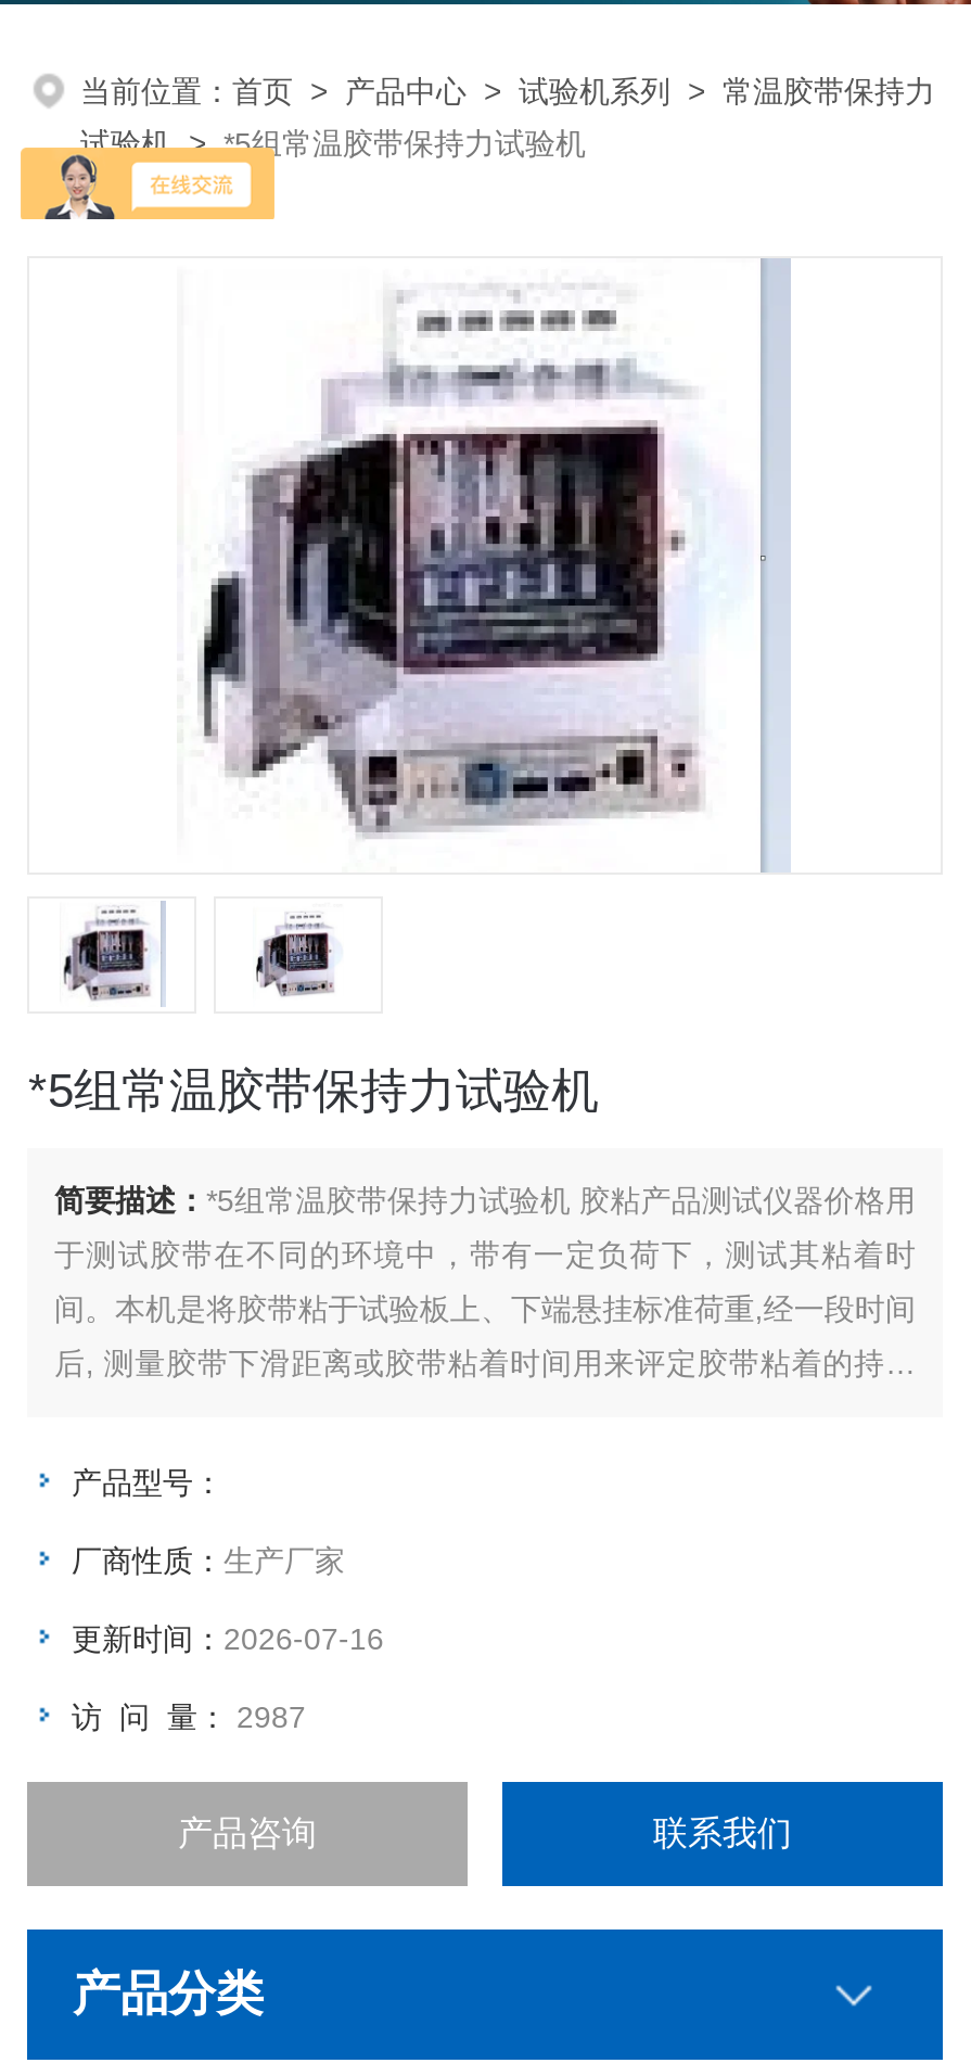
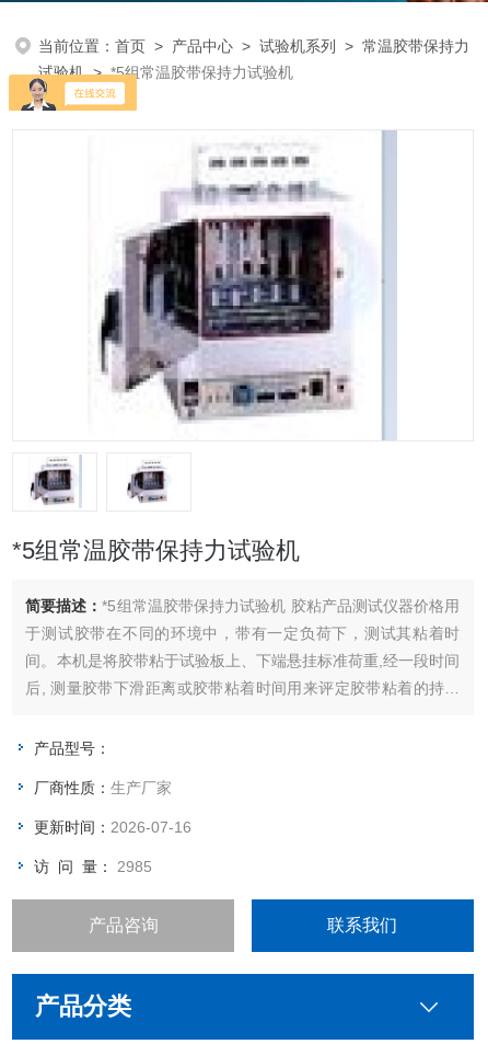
- 访 问 量：2987
+ 访 问 量：2985
